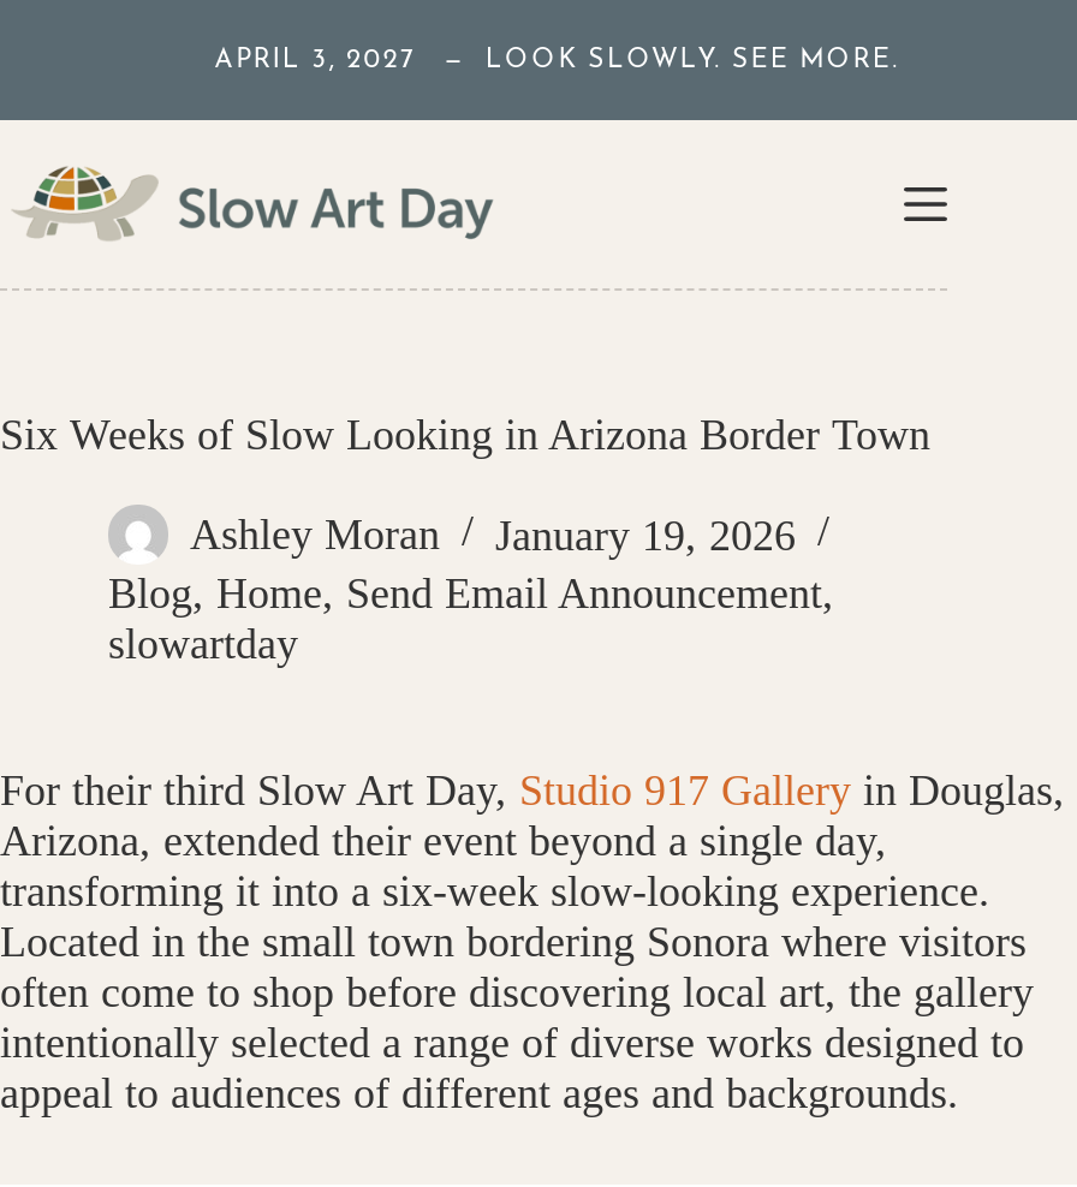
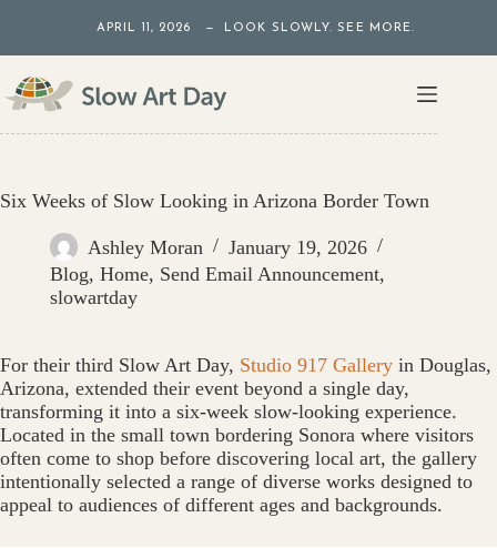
- APRIL 3, 2027 — LOOK SLOWLY. SEE MORE.
+ APRIL 11, 2026 — LOOK SLOWLY. SEE MORE.
